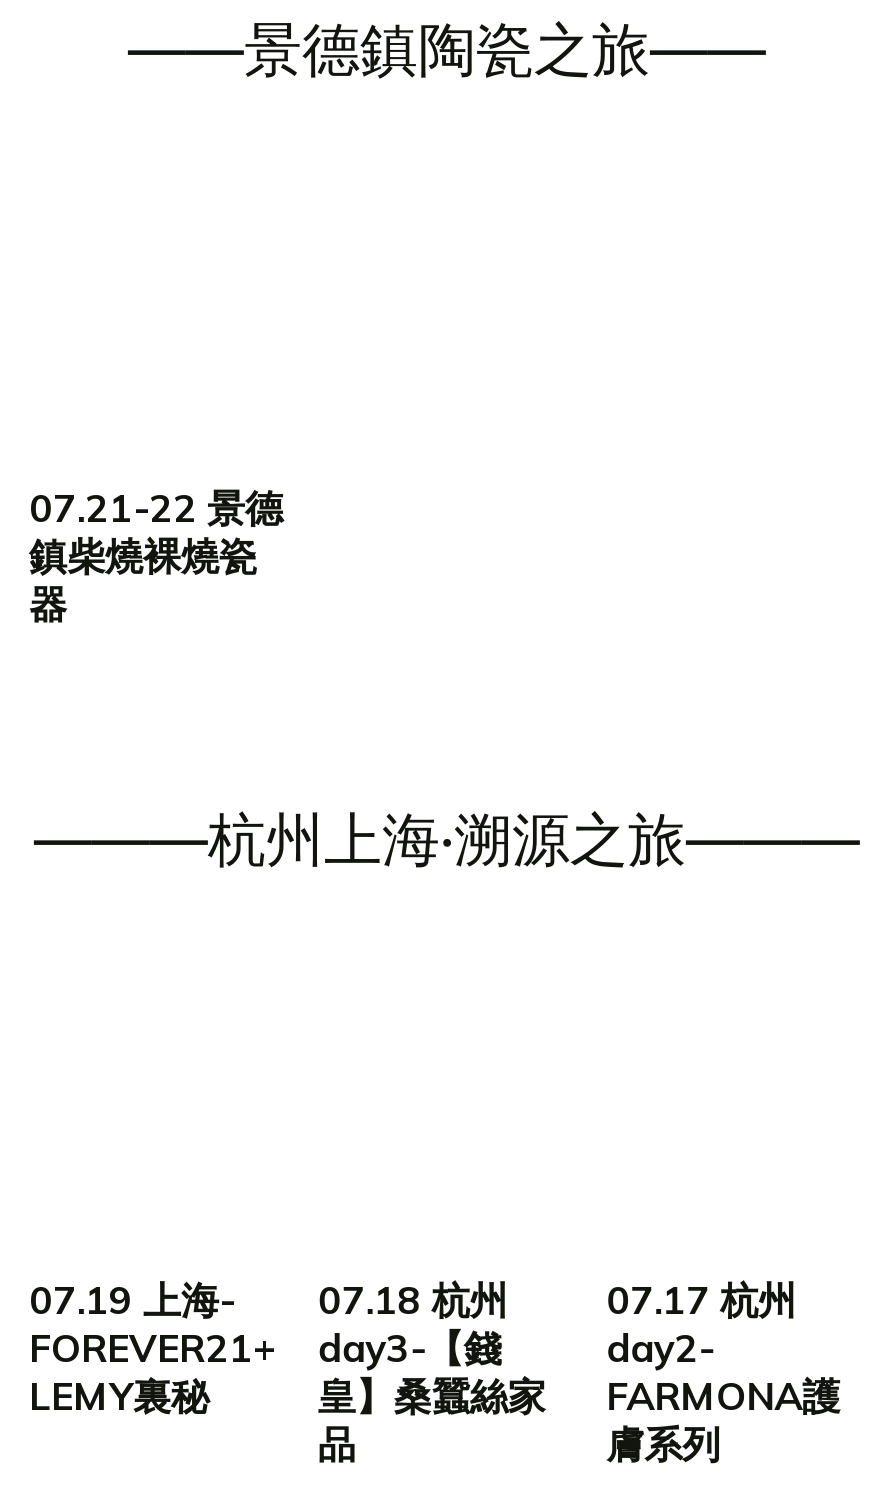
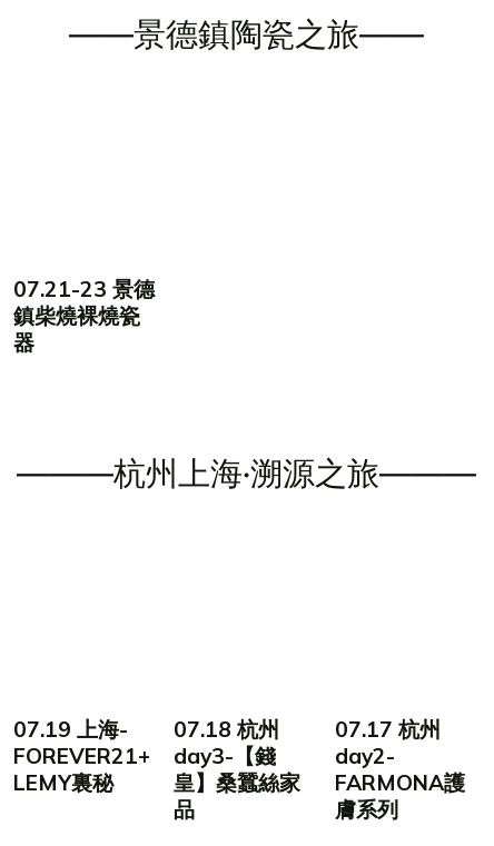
- 07.21-22 景德
+ 07.21-23 景德
